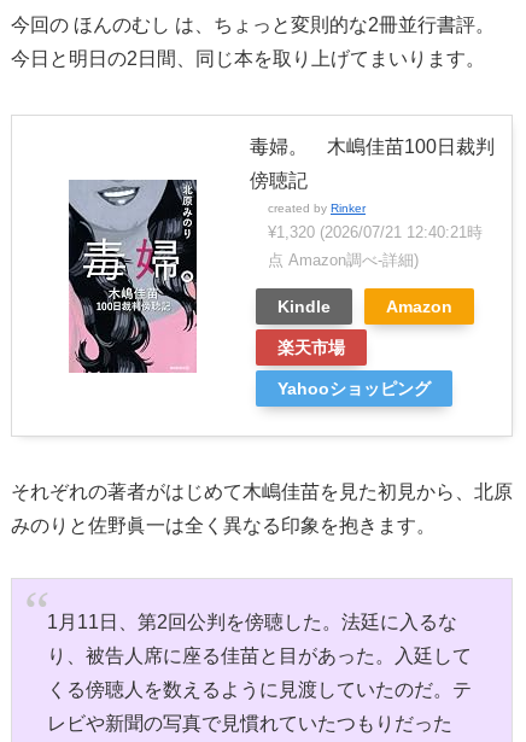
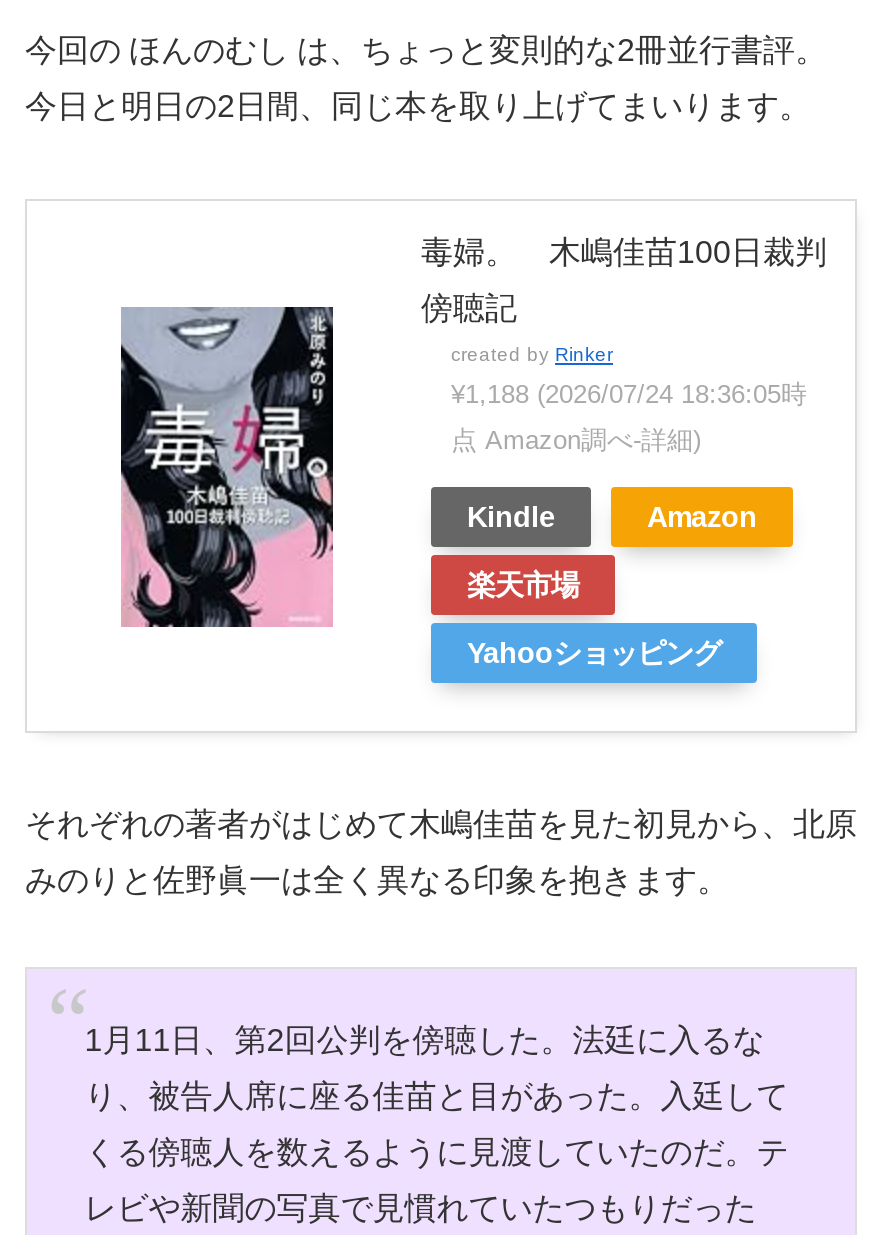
- ¥1,320 (2026/07/21 12:40:21時
+ ¥1,188 (2026/07/24 18:36:05時
